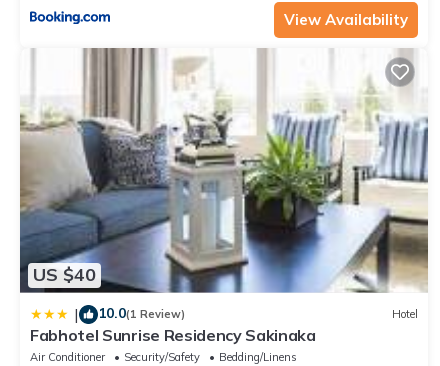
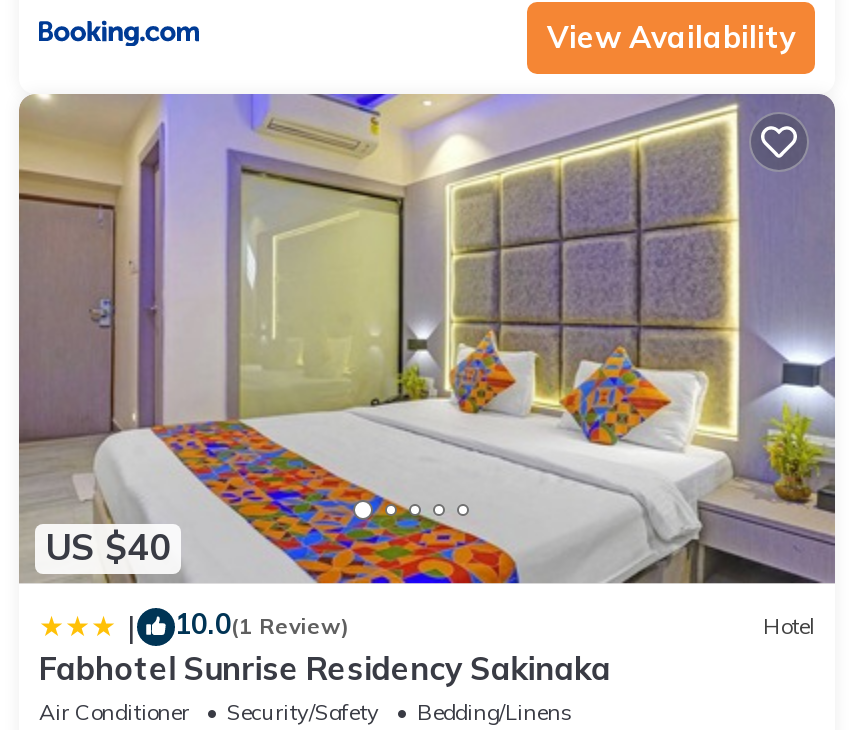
- [image]
+ [image]
